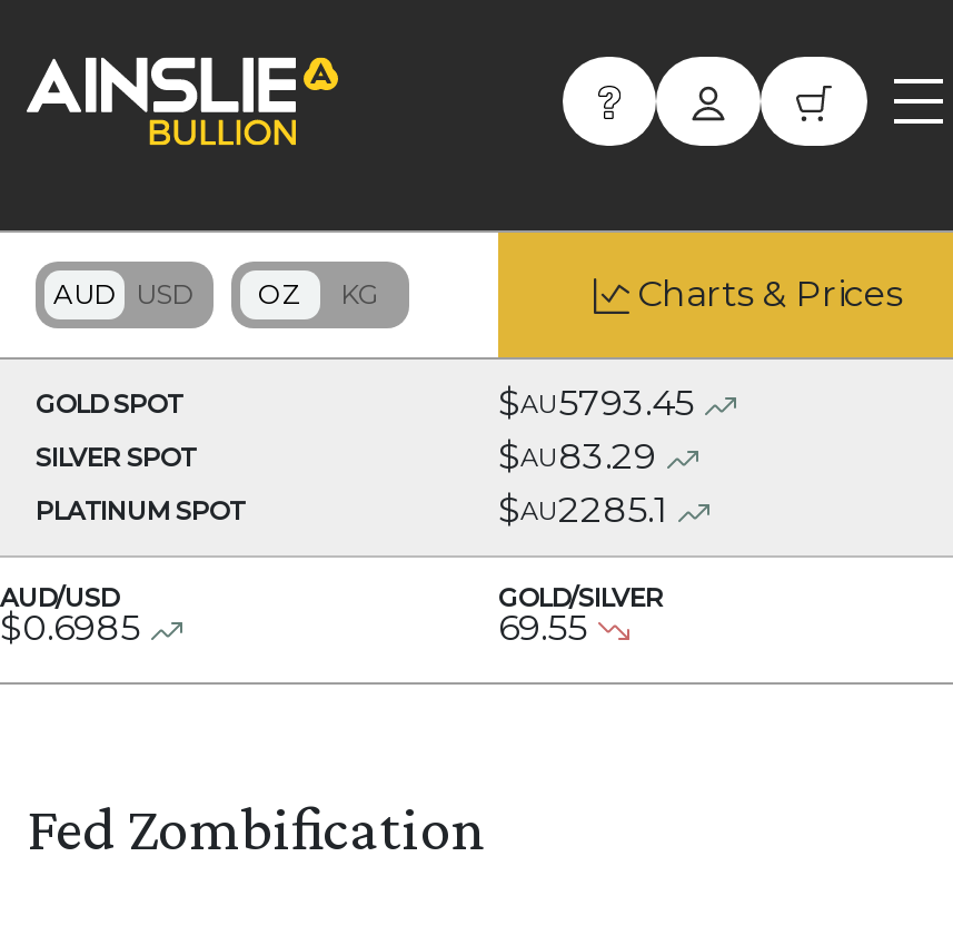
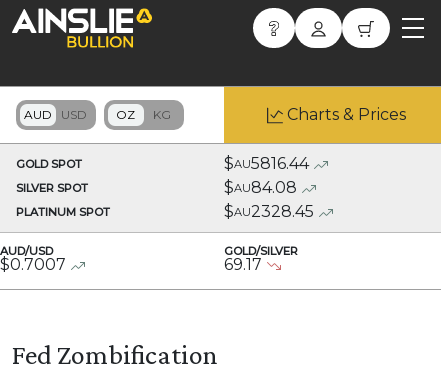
- $AU5793.45
+ $AU5816.44

- $AU83.29
+ $AU84.08

- $AU2285.1
+ $AU2328.45

- $0.6985
+ $0.7007

- 69.55
+ 69.17
